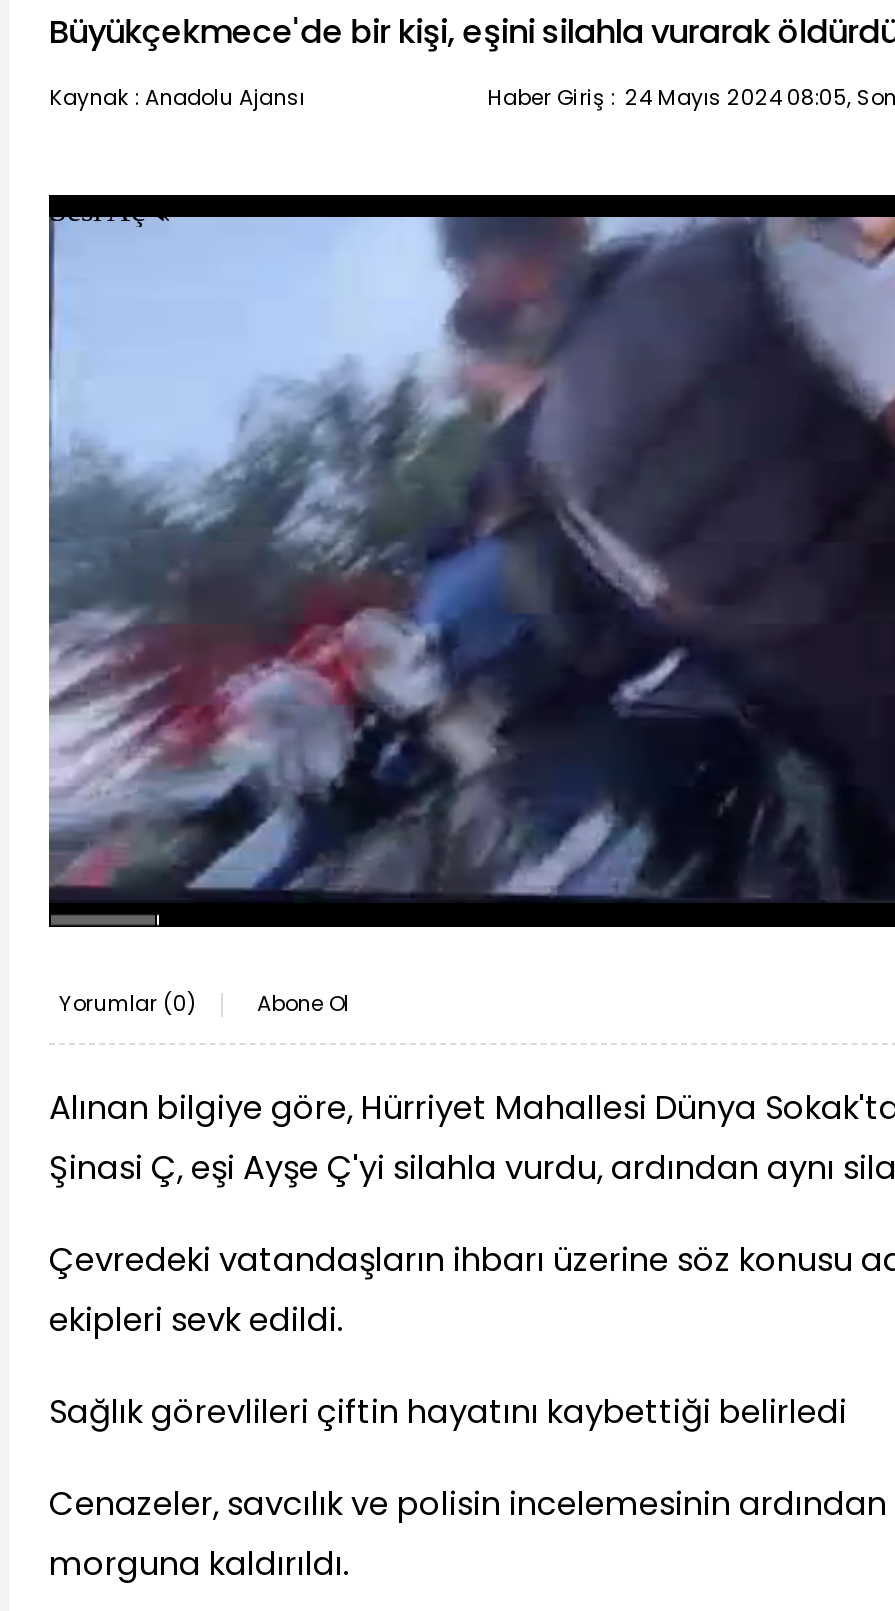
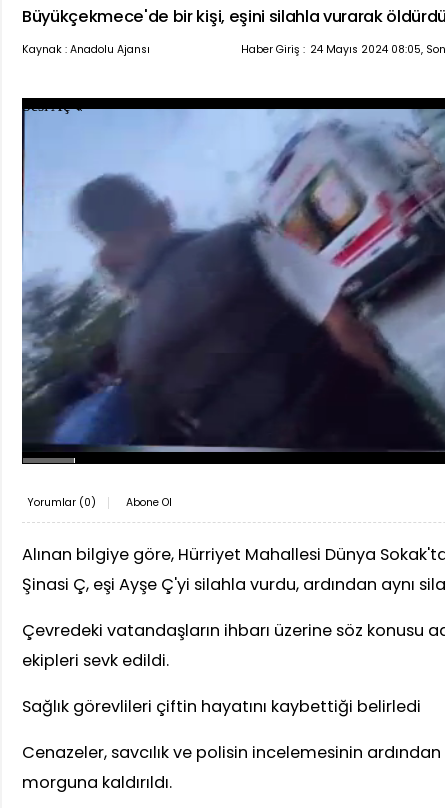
- [image]
+ [image]
